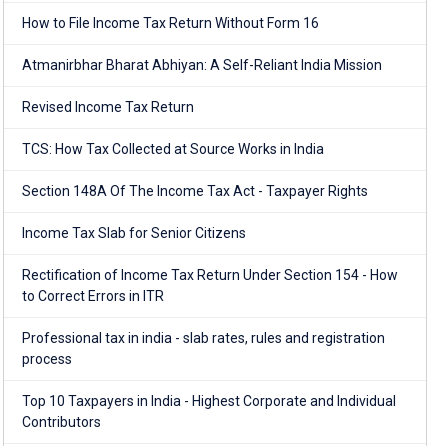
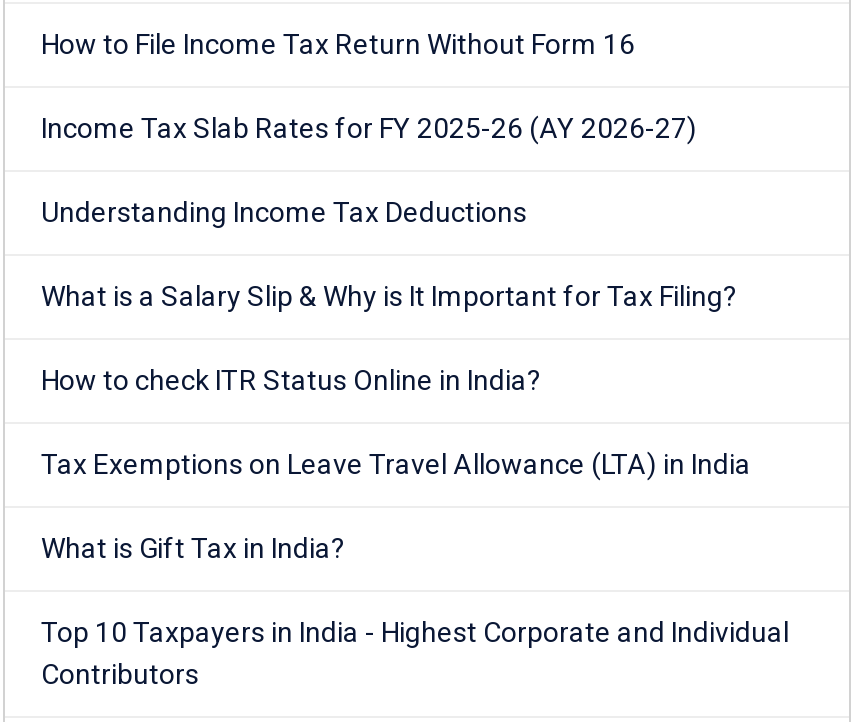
- Atmanirbhar Bharat Abhiyan: A Self-Reliant India Mission
- Revised Income Tax Return
- TCS: How Tax Collected at Source Works in India
- Section 148A Of The Income Tax Act - Taxpayer Rights
- Income Tax Slab for Senior Citizens
- Rectification of Income Tax Return Under Section 154 - How
- to Correct Errors in ITR
- Professional tax in india - slab rates, rules and registration
- process
+ Income Tax Slab Rates for FY 2025-26 (AY 2026-27)
+ Understanding Income Tax Deductions
+ What is a Salary Slip & Why is It Important for Tax Filing?
+ How to check ITR Status Online in India?
+ Tax Exemptions on Leave Travel Allowance (LTA) in India
+ What is Gift Tax in India?
